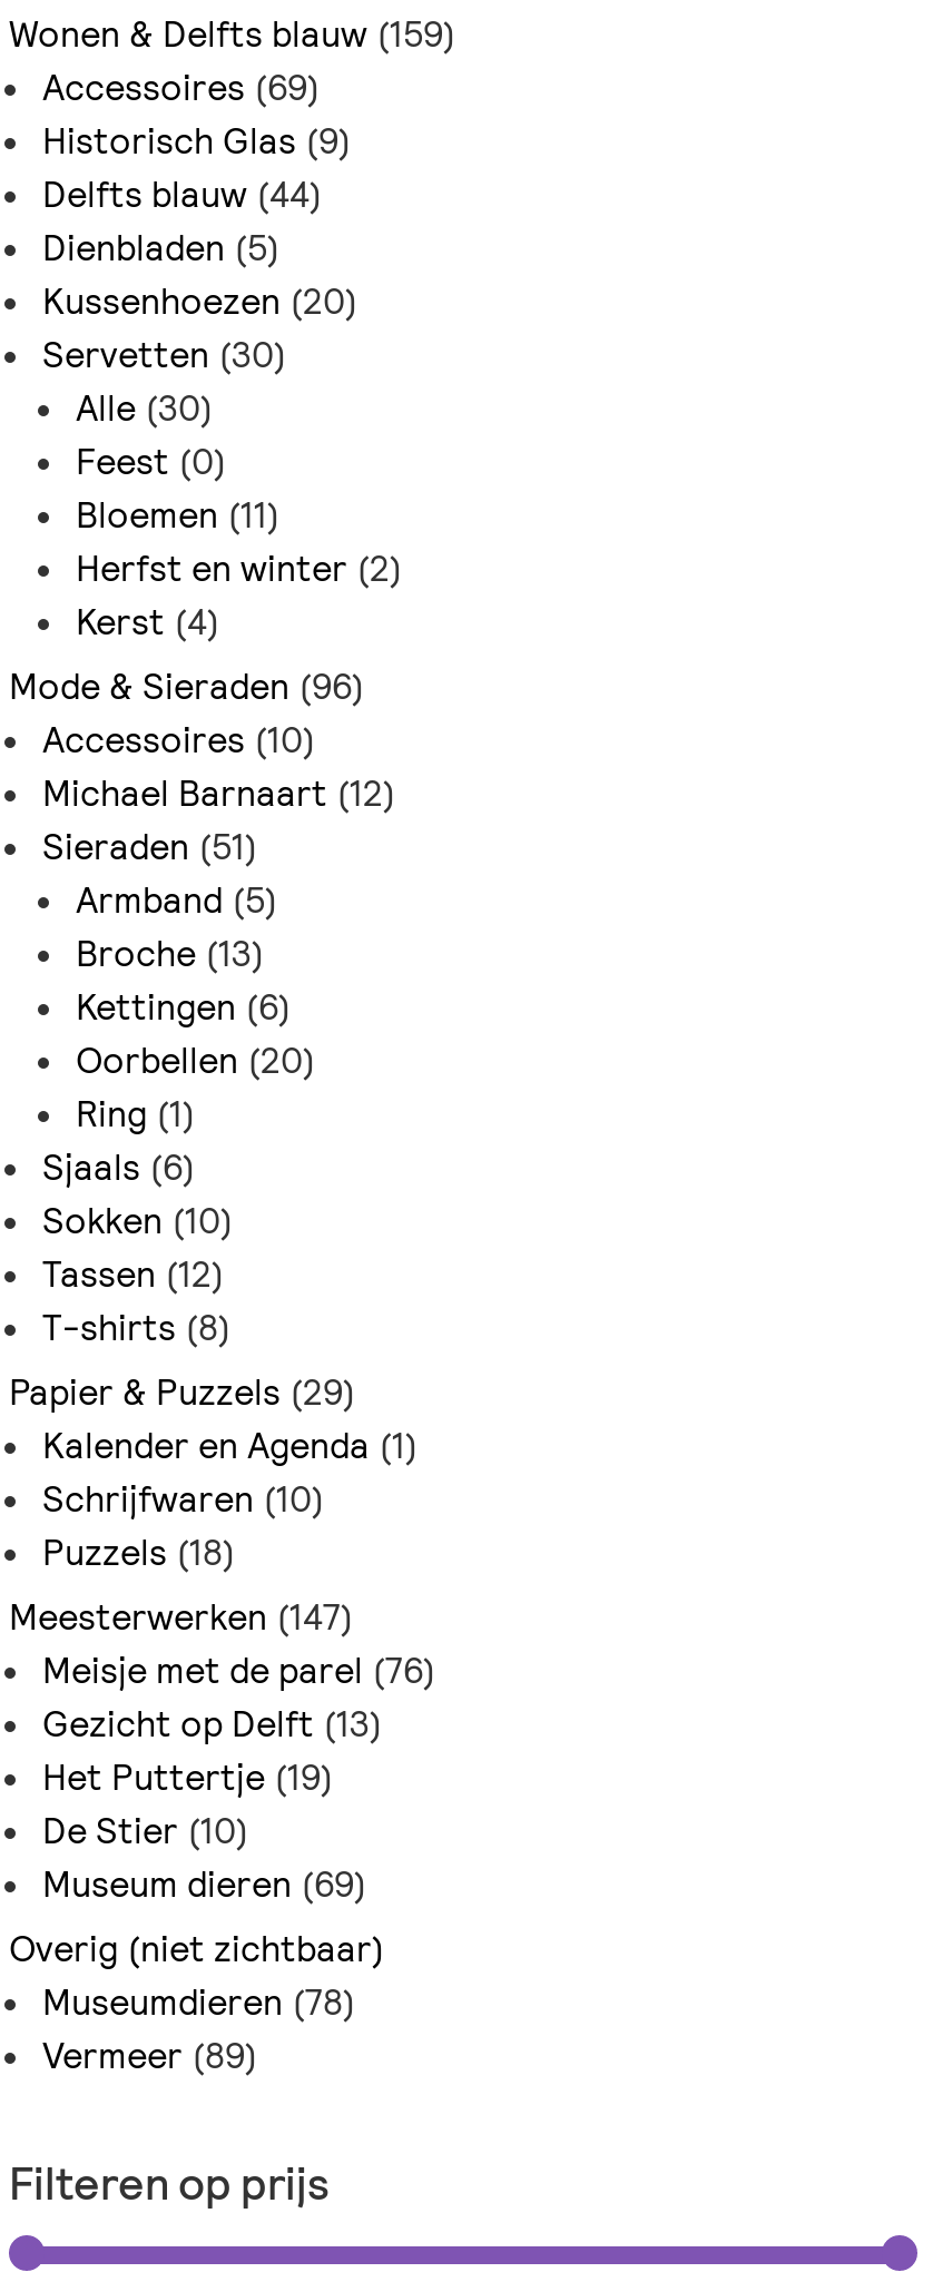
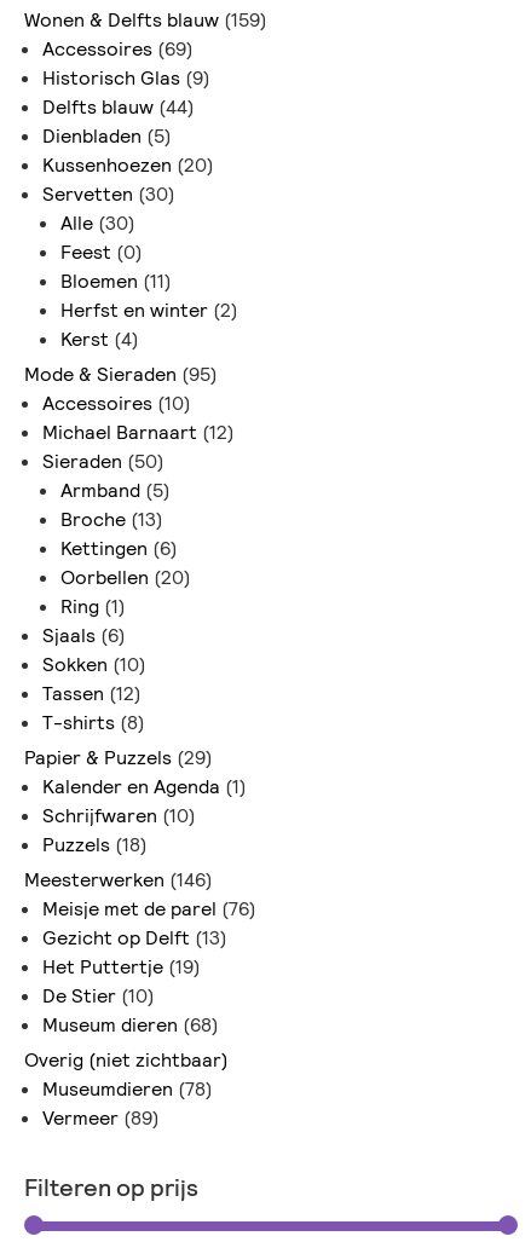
- Mode & Sieraden (96)
+ Mode & Sieraden (95)

- Sieraden (51)
+ Sieraden (50)

- Meesterwerken (147)
+ Meesterwerken (146)

- Museum dieren (69)
+ Museum dieren (68)
